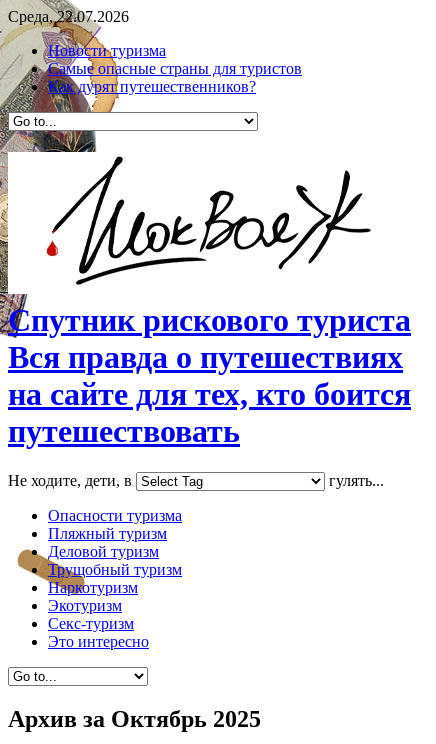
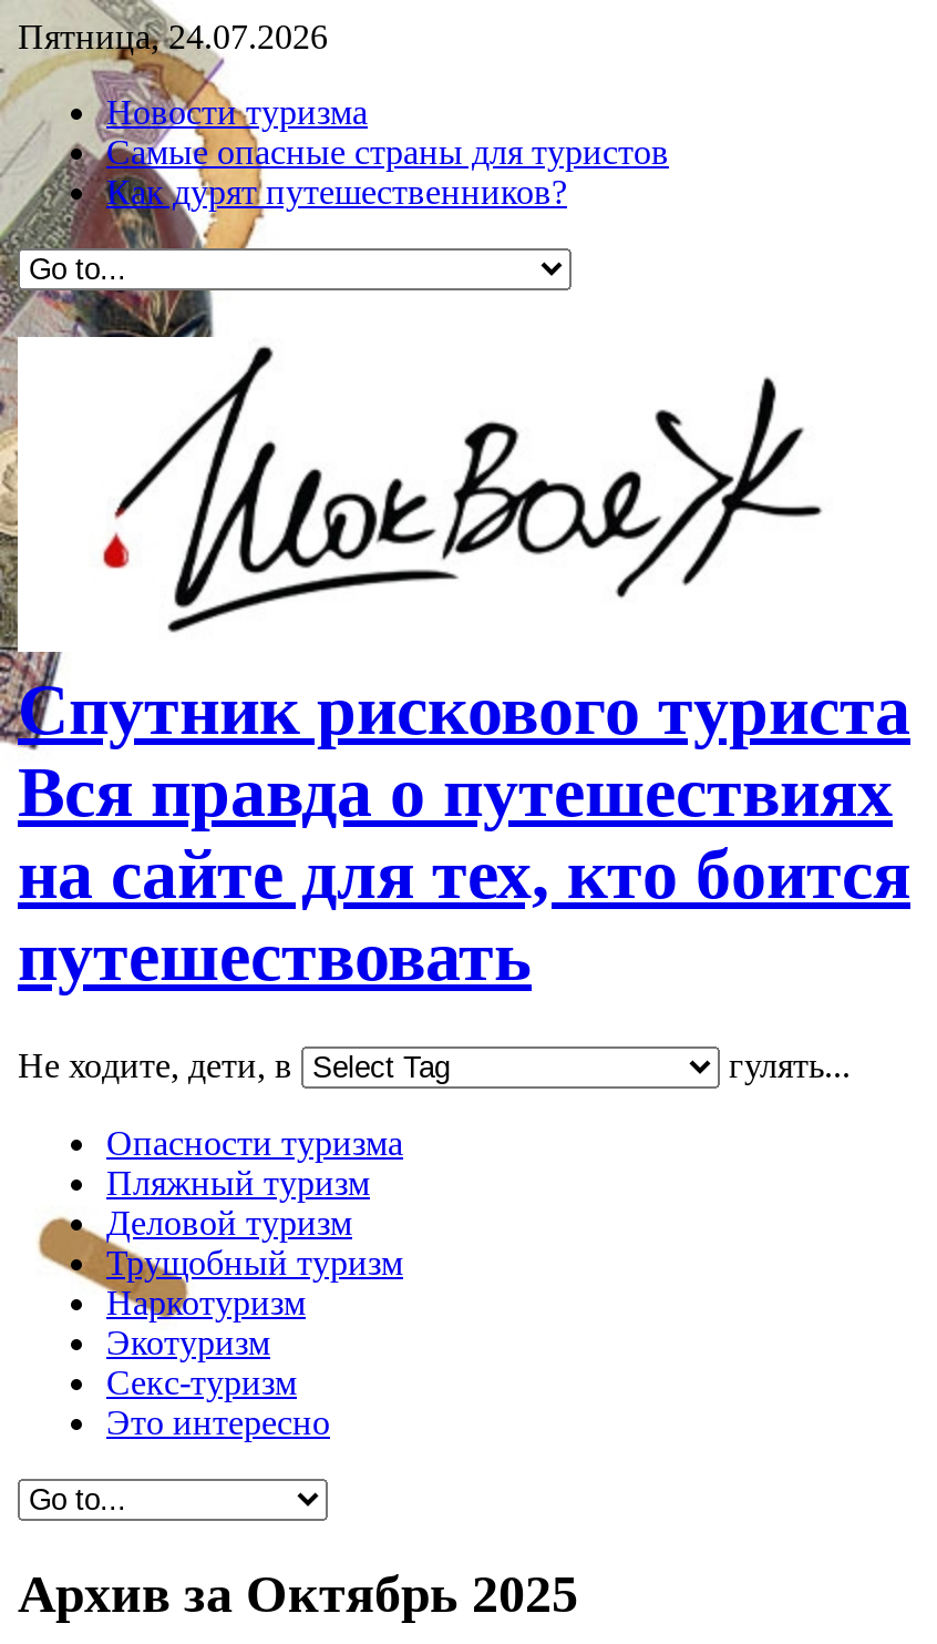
- Среда, 22.07.2026
+ Пятница, 24.07.2026
